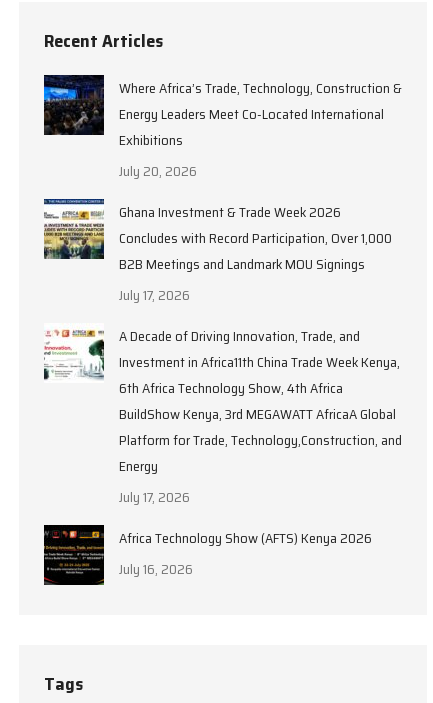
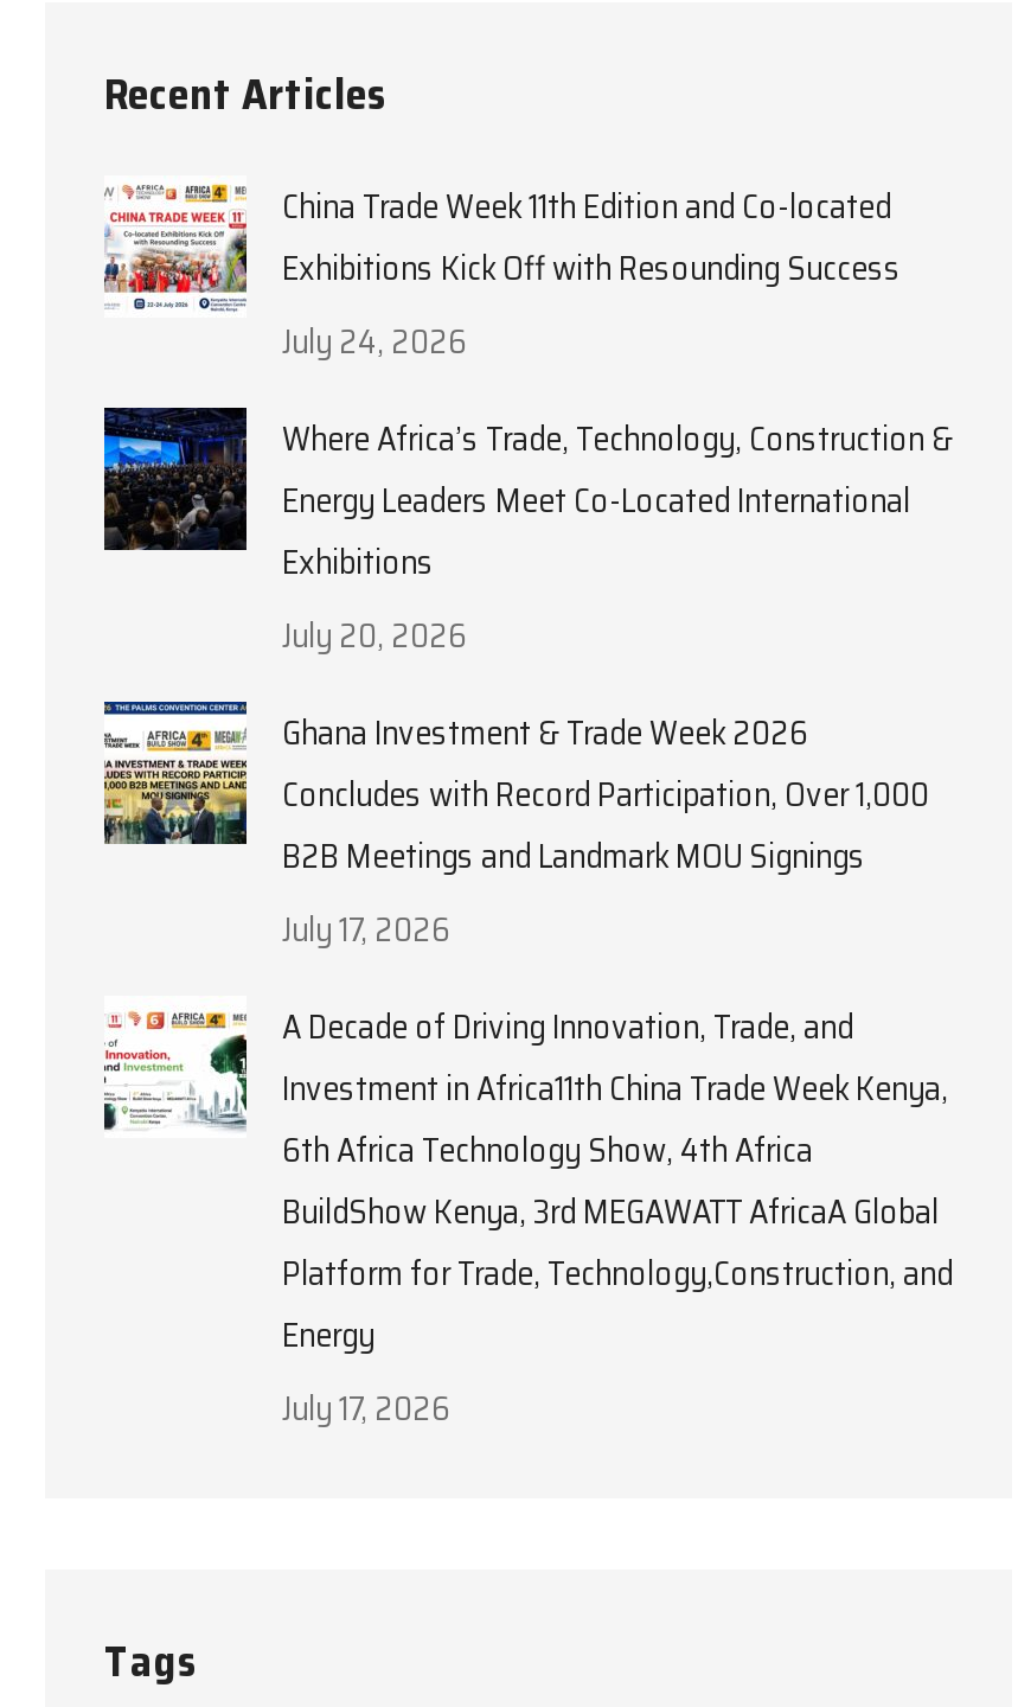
+ [image]
+ China Trade Week 11th Edition and Co-located
+ Exhibitions Kick Off with Resounding Success
+ July 24, 2026

moved down: [image] | Where Africa’s Trade, Technology, Construction & | Energy Leaders Meet Co-Located International | ... | Energy | July 17, 2026

- [image]
- Africa Technology Show (AFTS) Kenya 2026
- July 16, 2026
